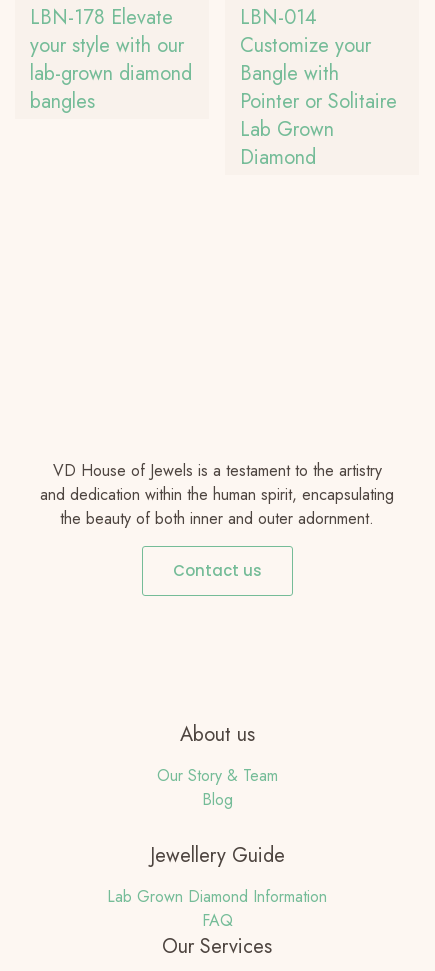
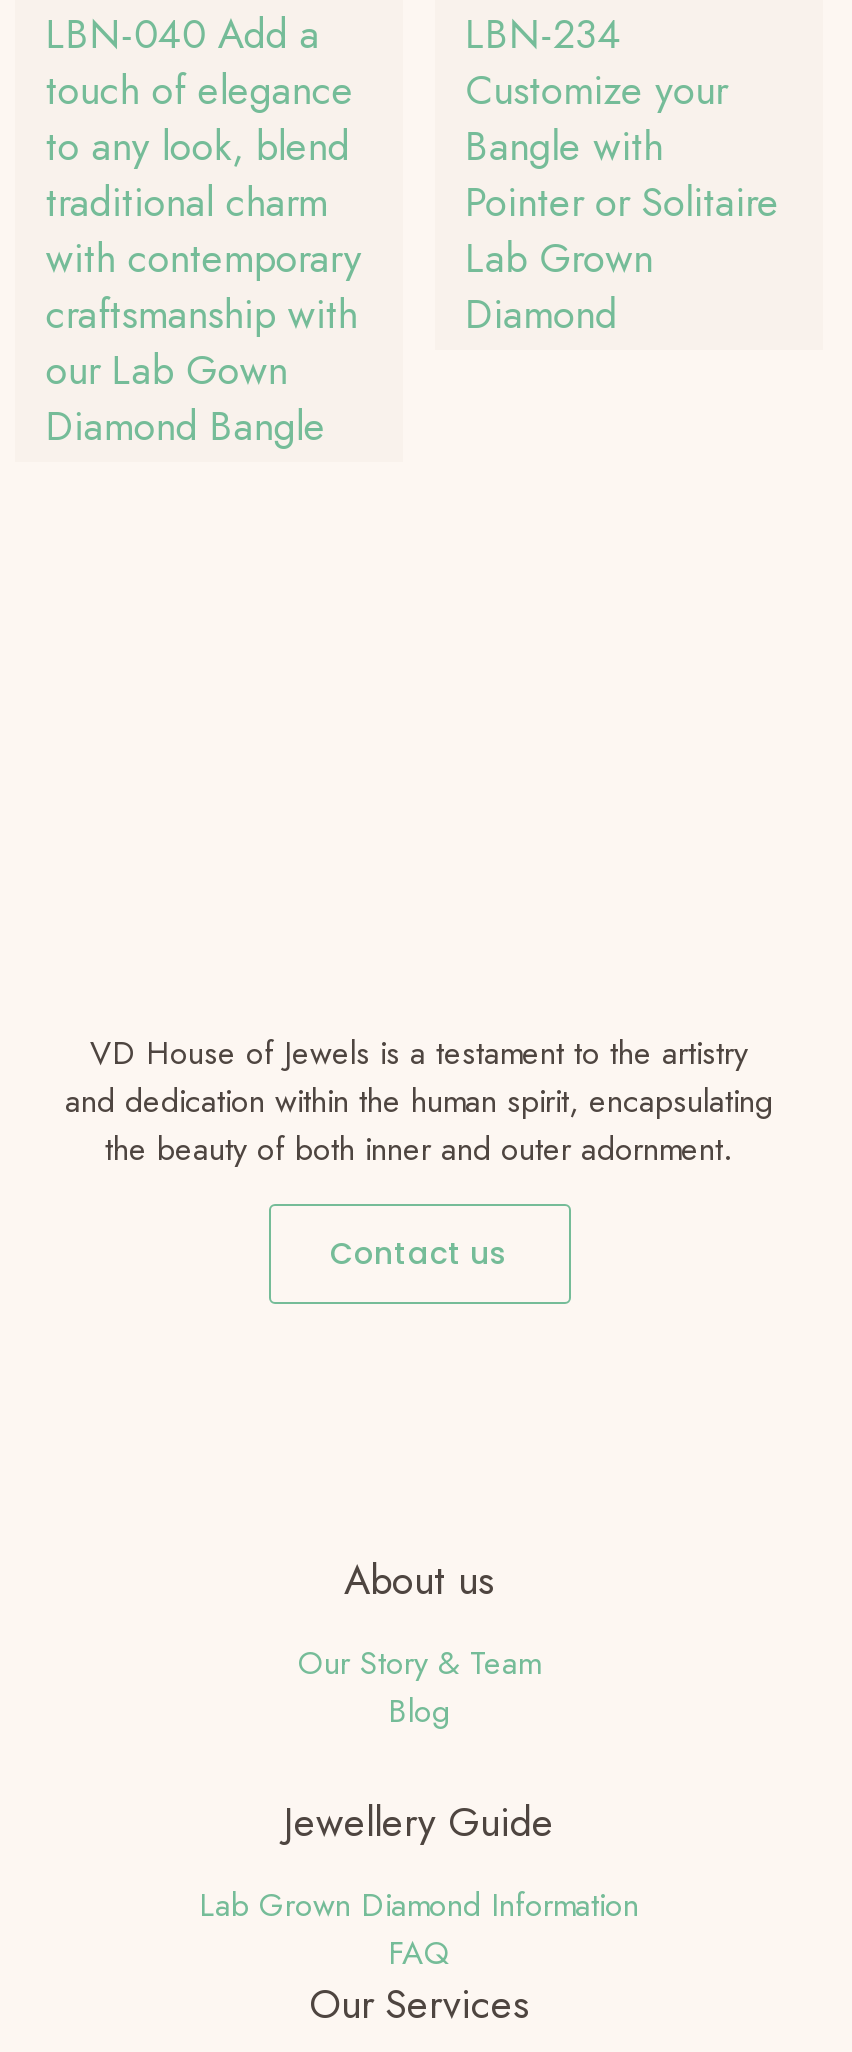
- LBN-178 Elevate
- your style with our
- lab-grown diamond
- bangles
+ LBN-040 Add a
+ touch of elegance
+ to any look, blend
+ traditional charm
+ with contemporary
+ craftsmanship with
+ our Lab Gown
+ Diamond Bangle

- LBN-014
+ LBN-234
